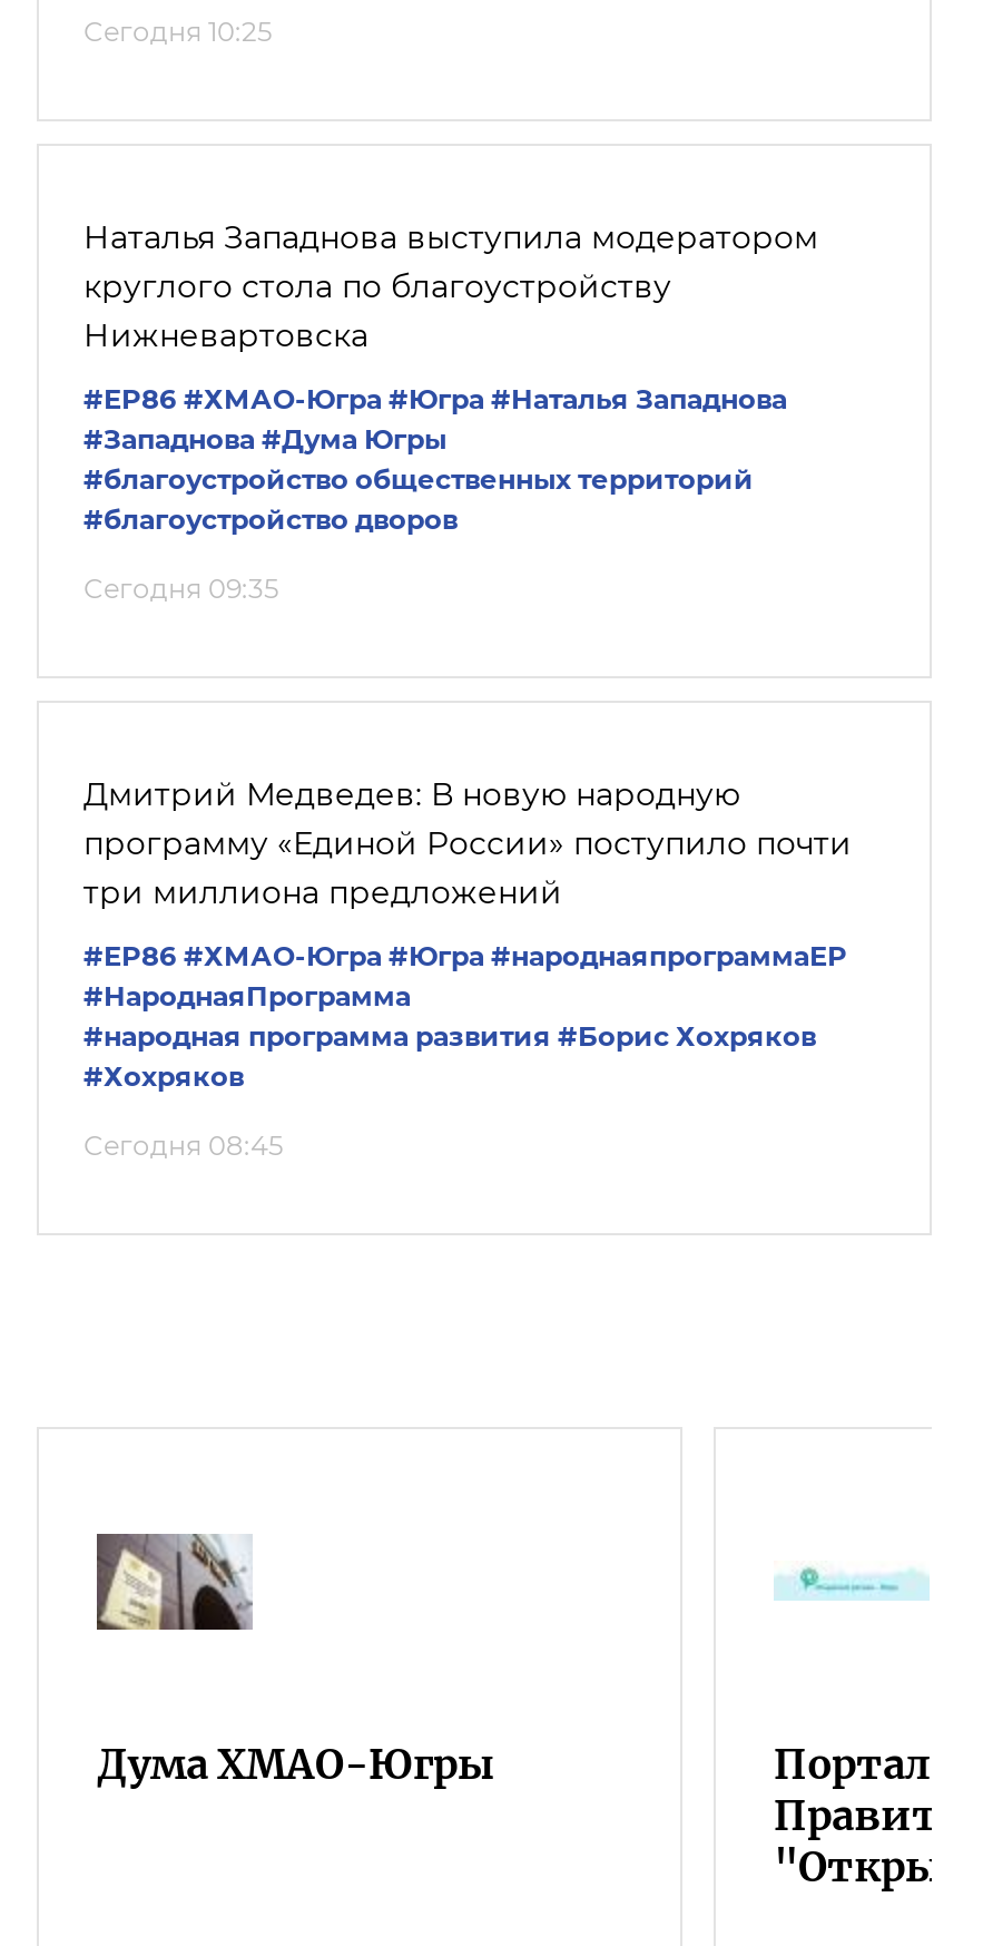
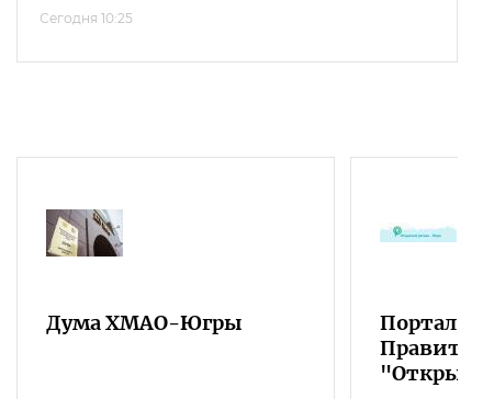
- Наталья Западнова выступила модератором
- круглого стола по благоустройству
- Нижневартовска
- #ЕР86 #ХМАО-Югра #Югра #Наталья Западнова
- #Западнова #Дума Югры
- #благоустройство общественных территорий
- #благоустройство дворов
- Сегодня 09:35

- Дмитрий Медведев: В новую народную
- программу «Единой России» поступило почти
- три миллиона предложений
- #ЕР86 #ХМАО-Югра #Югра #народнаяпрограммаЕР
- #НароднаяПрограмма
- #народная программа развития #Борис Хохряков
- #Хохряков
- Сегодня 08:45
